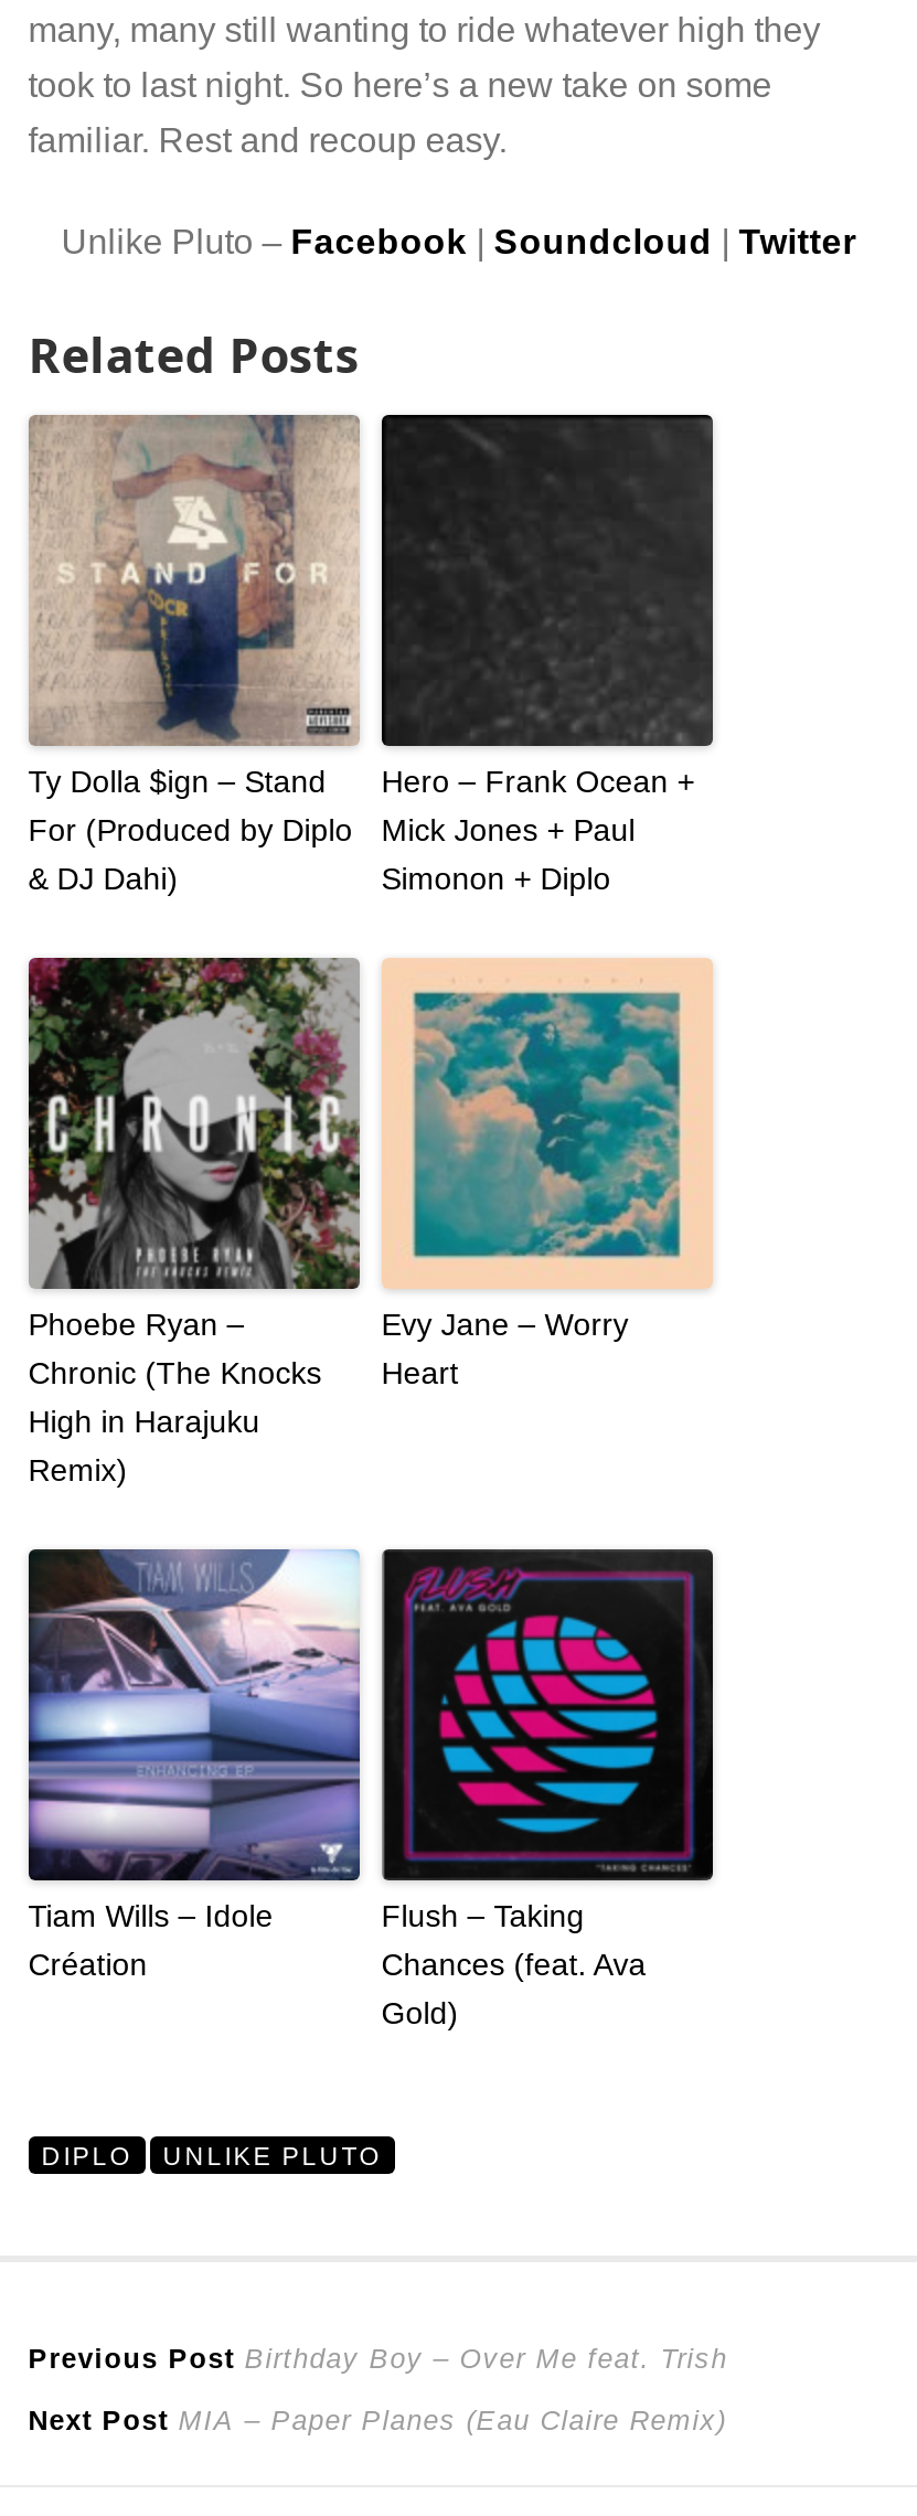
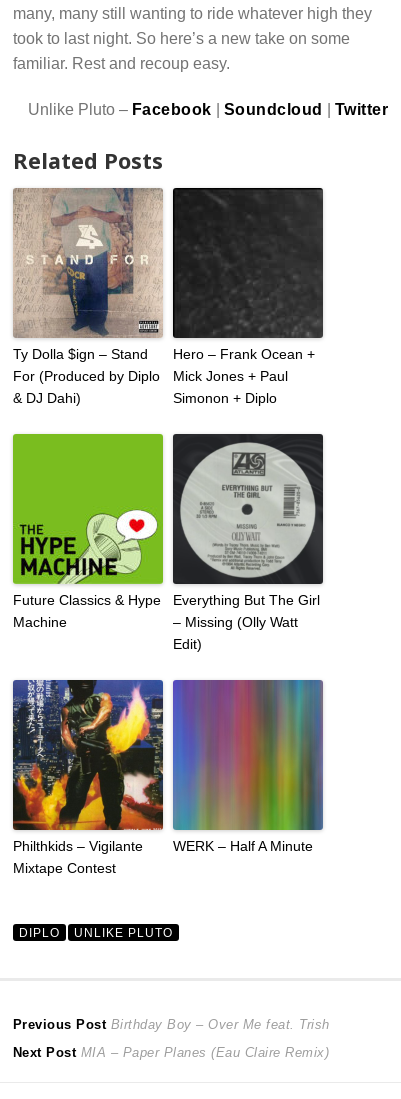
- [image]
- Phoebe Ryan –
- Chronic (The Knocks
- High in Harajuku
- Remix)
+ [image]
+ Future Classics & Hype
+ Machine

- [image]
- Evy Jane – Worry
- Heart
+ [image]
+ Everything But The Girl
+ – Missing (Olly Watt
+ Edit)

- [image]
- Tiam Wills – Idole
- Création
+ [image]
+ Philthkids – Vigilante
+ Mixtape Contest

- [image]
- Flush – Taking
- Chances (feat. Ava
- Gold)
+ [image]
+ WERK – Half A Minute
